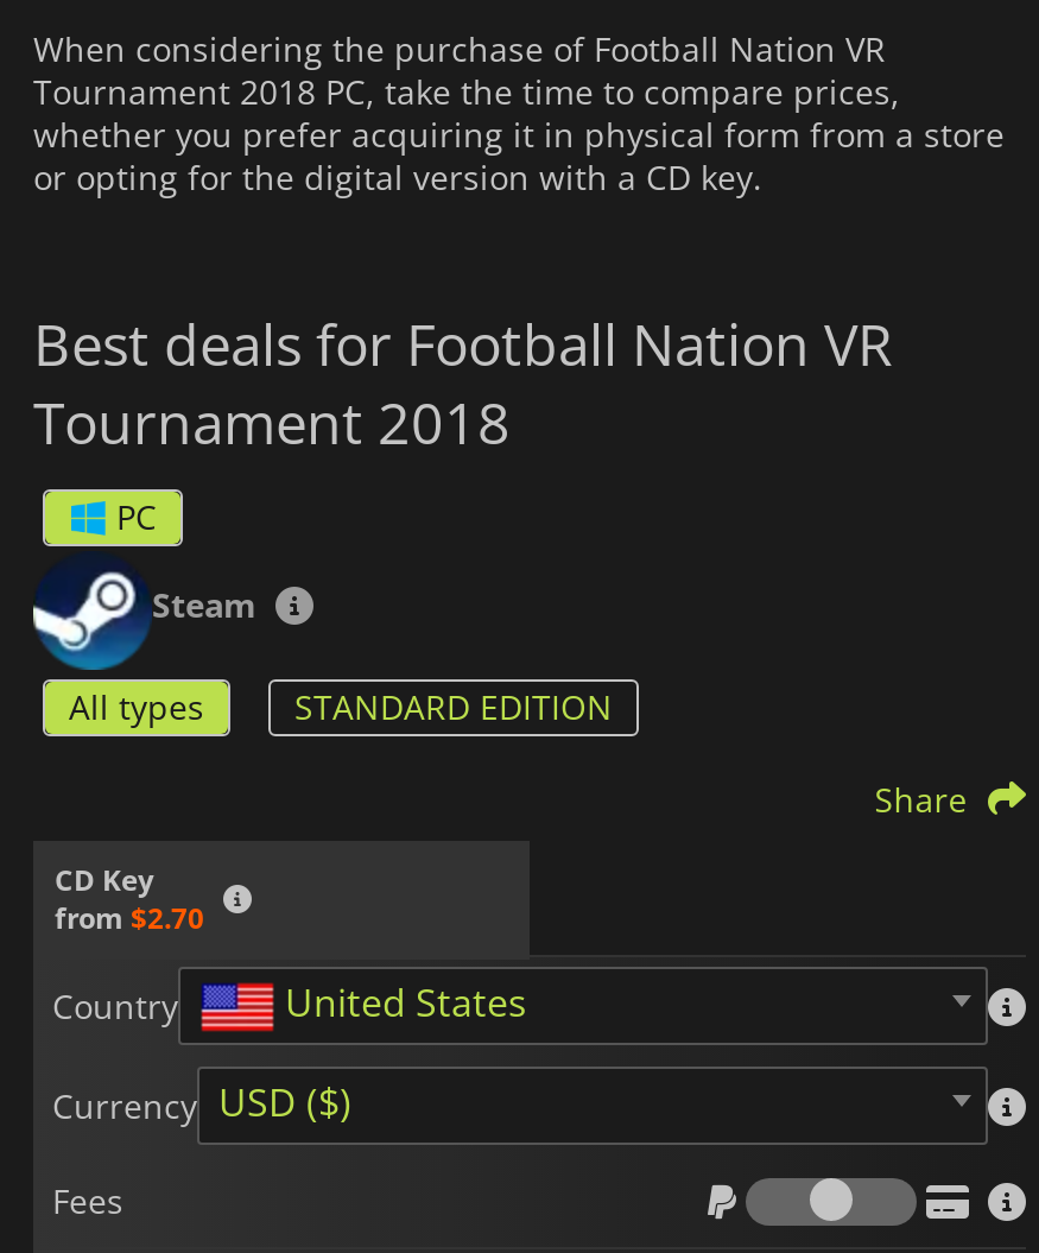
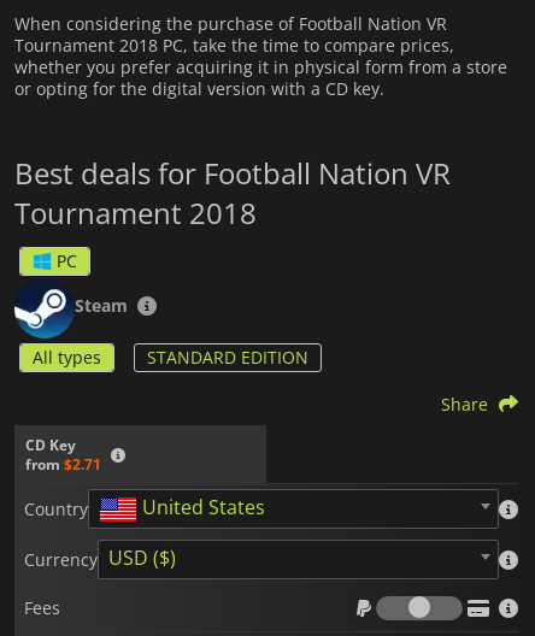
- from $2.70
+ from $2.71
